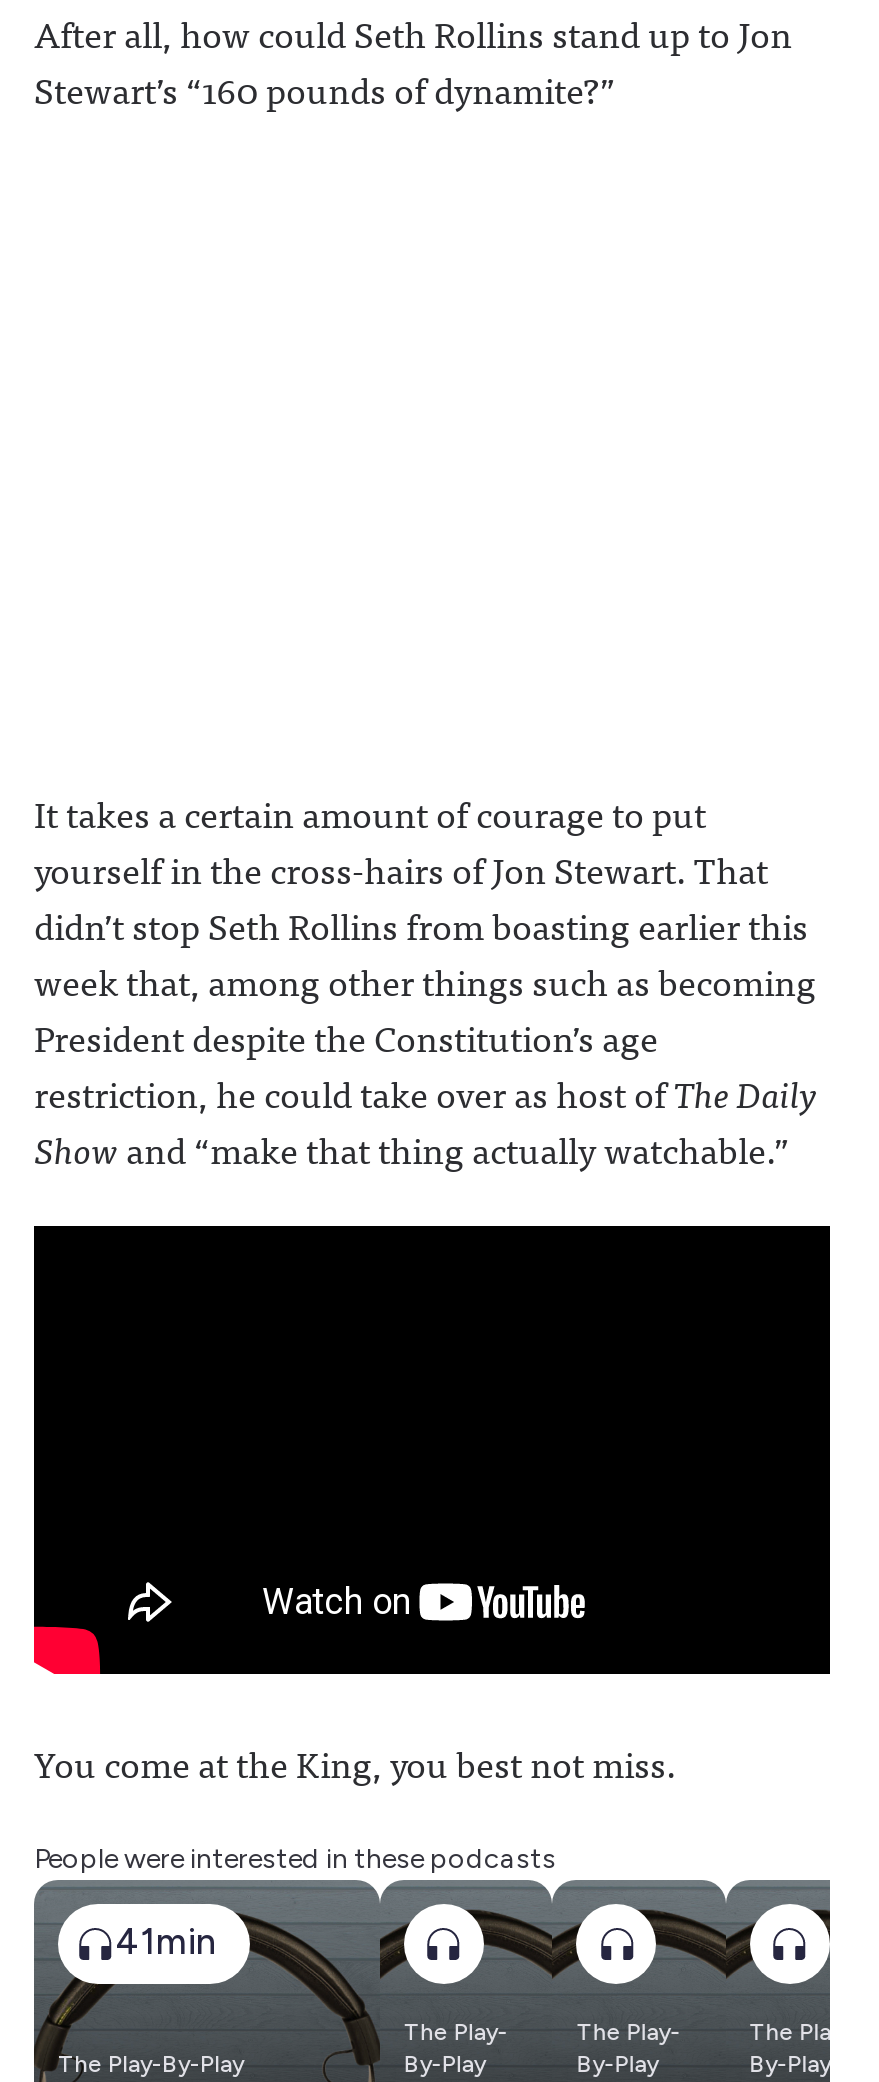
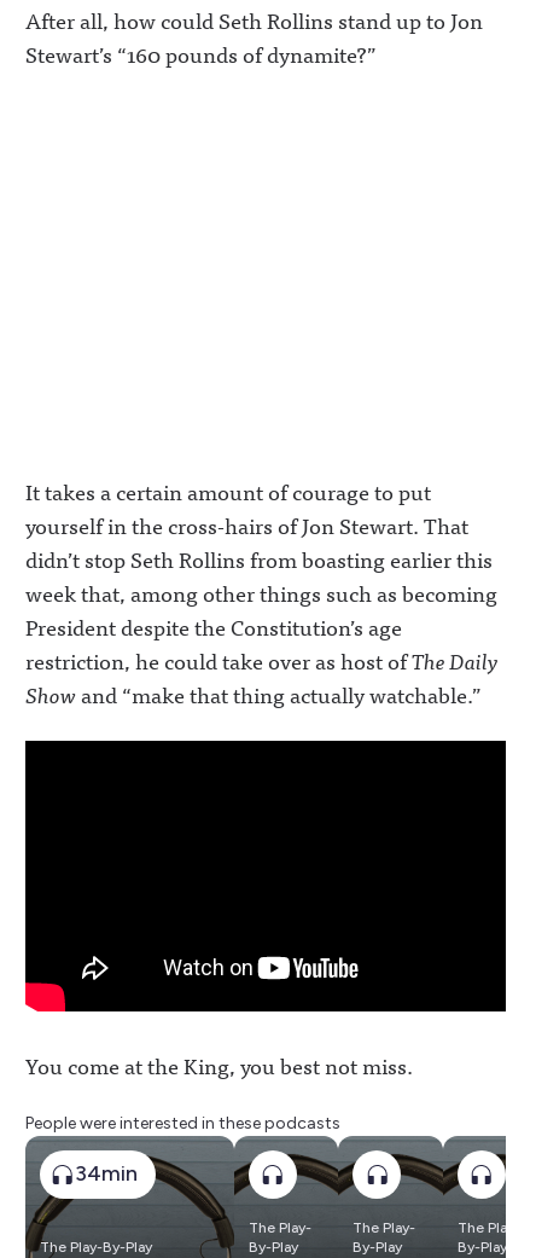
- 41min
+ 34min
